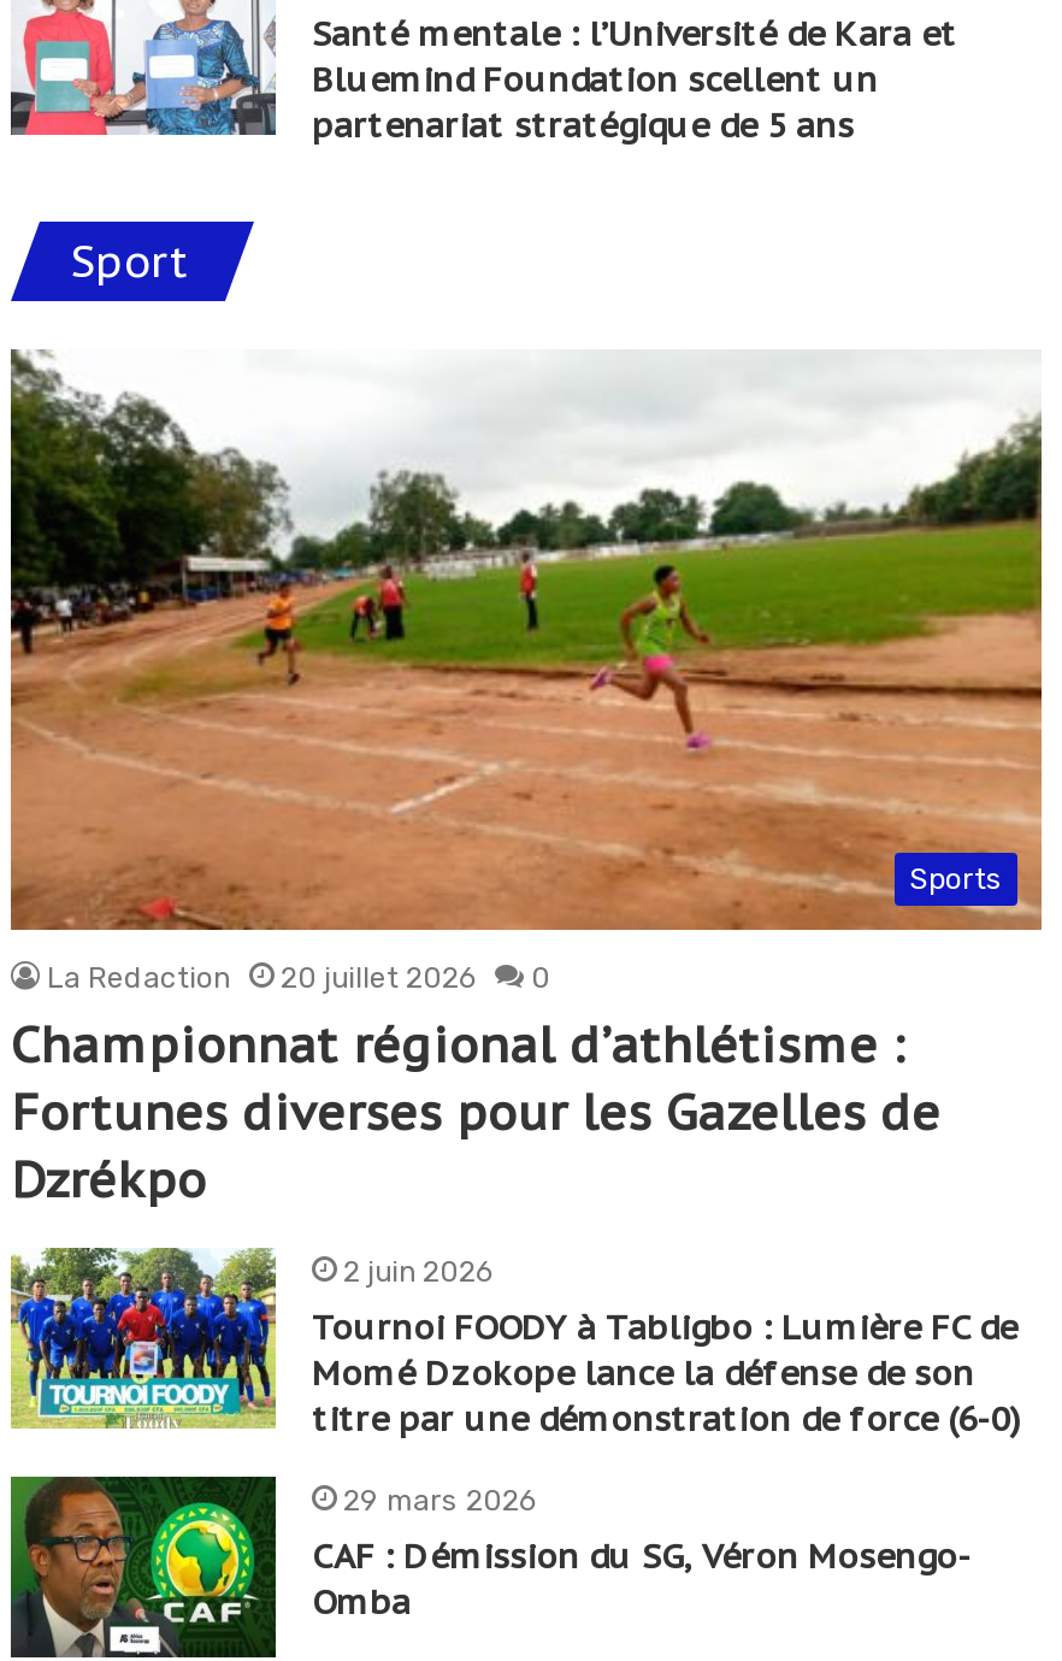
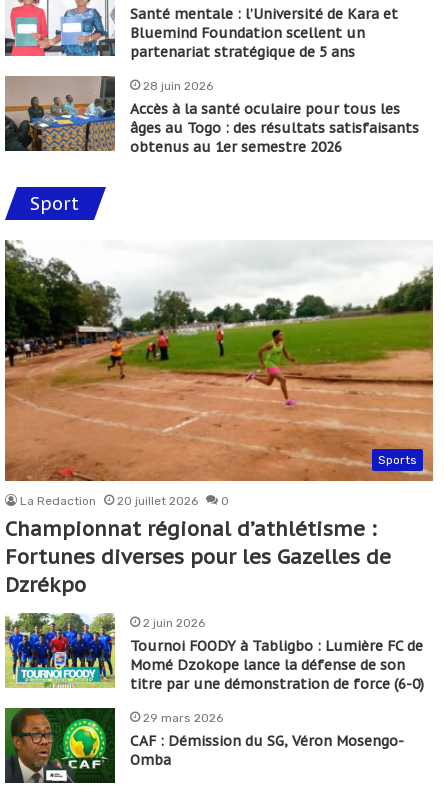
+ [image]
+ 28 juin 2026
+ Accès à la santé oculaire pour tous les
+ âges au Togo : des résultats satisfaisants
+ obtenus au 1er semestre 2026
